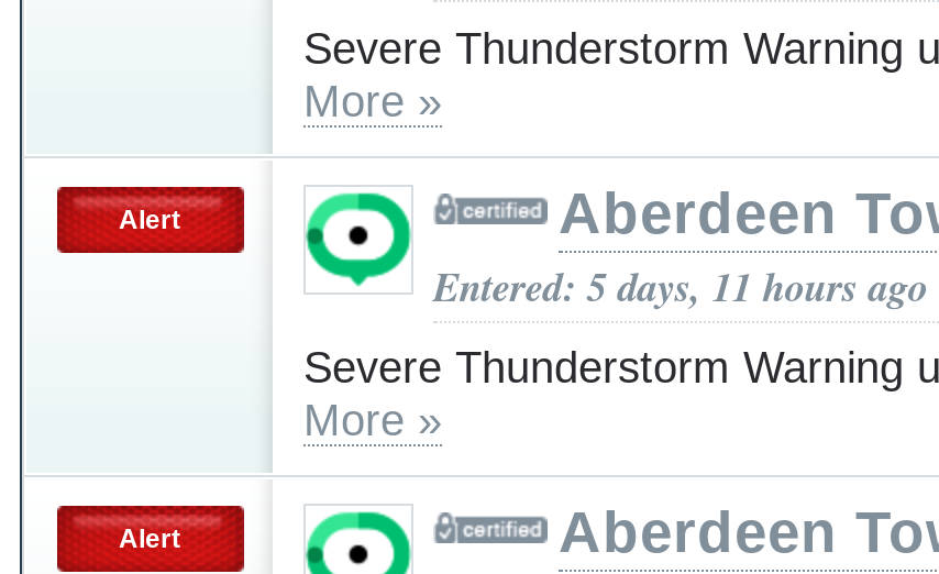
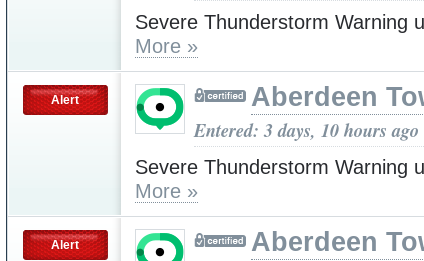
- Entered: 5 days, 11 hours ago
+ Entered: 3 days, 10 hours ago
